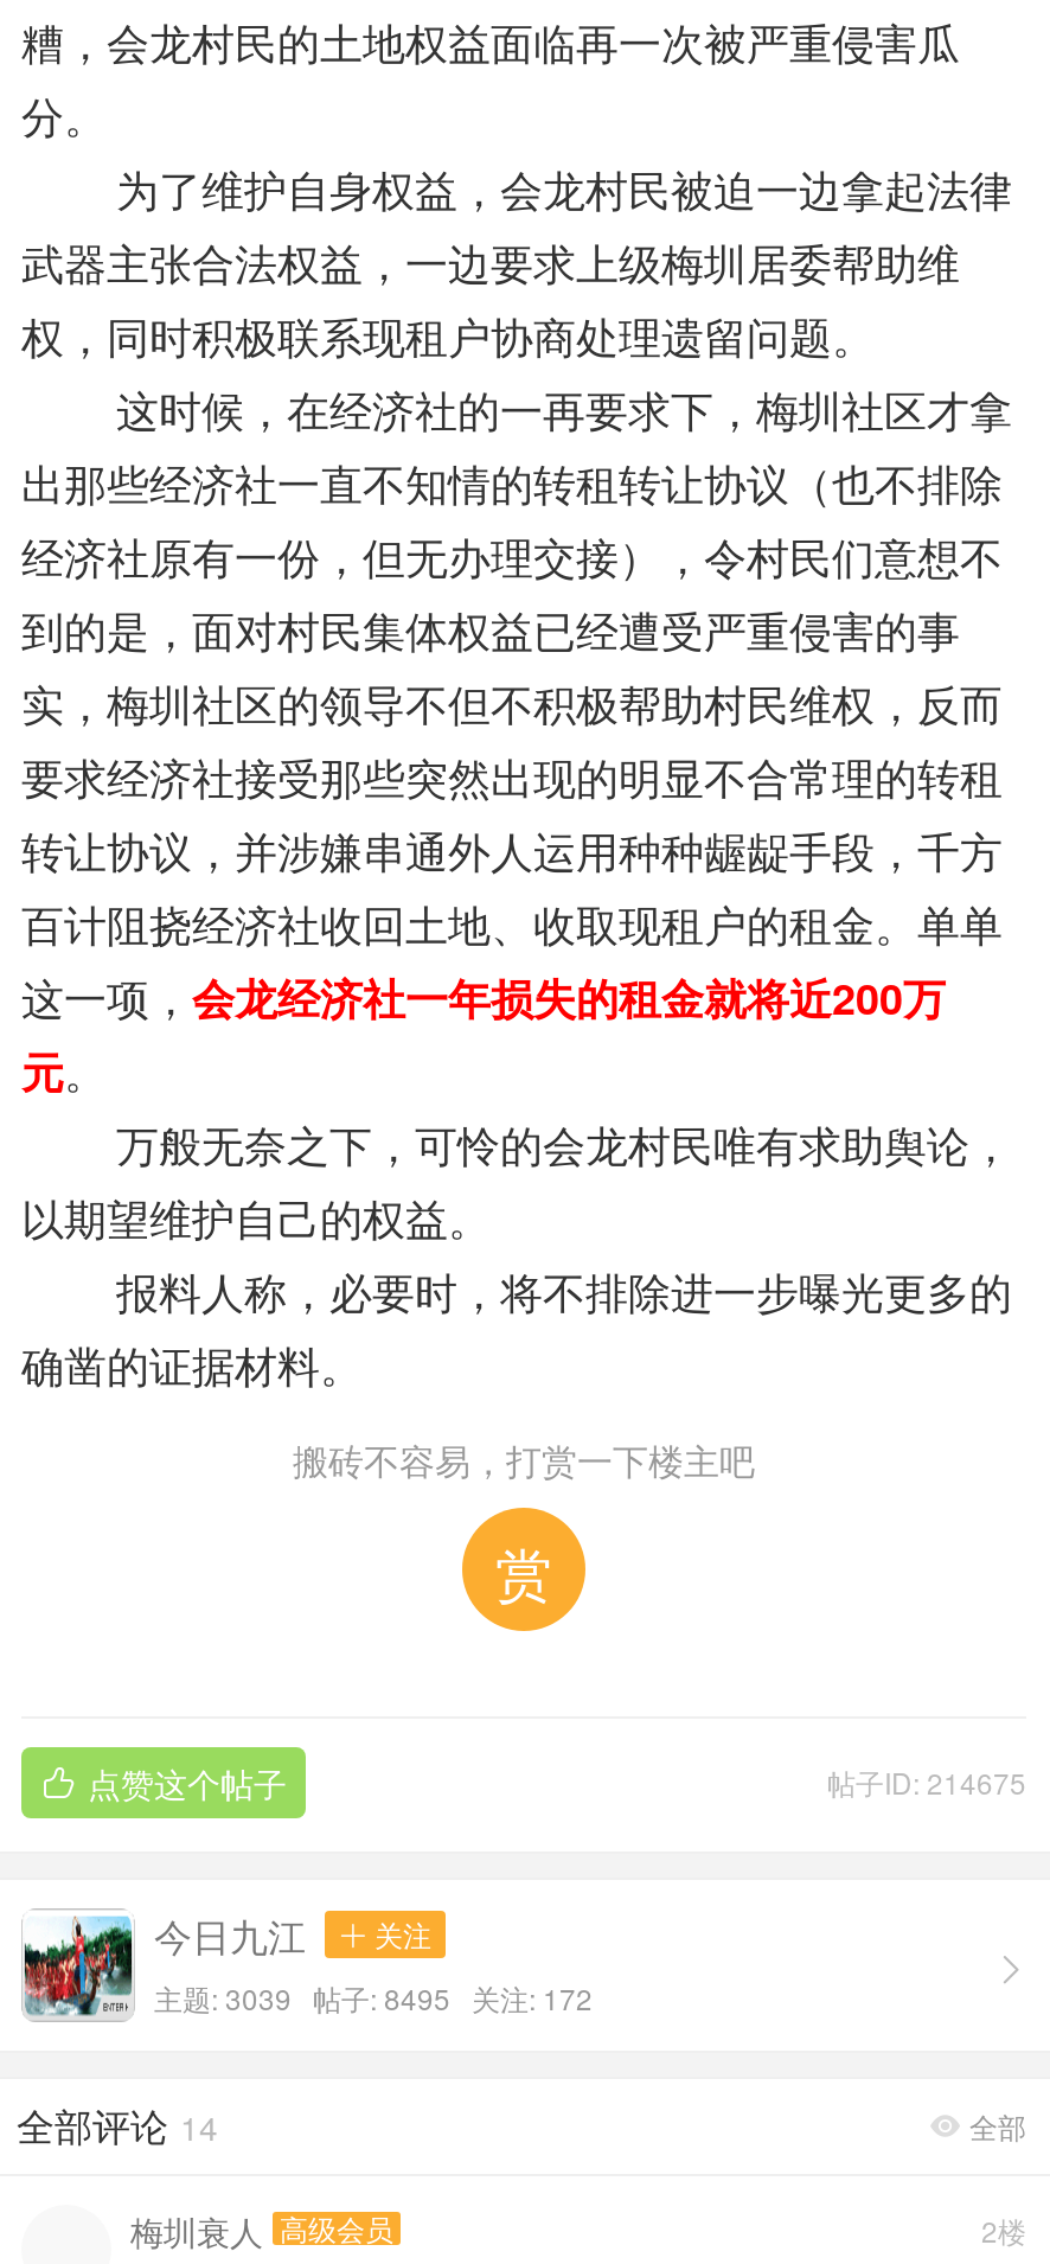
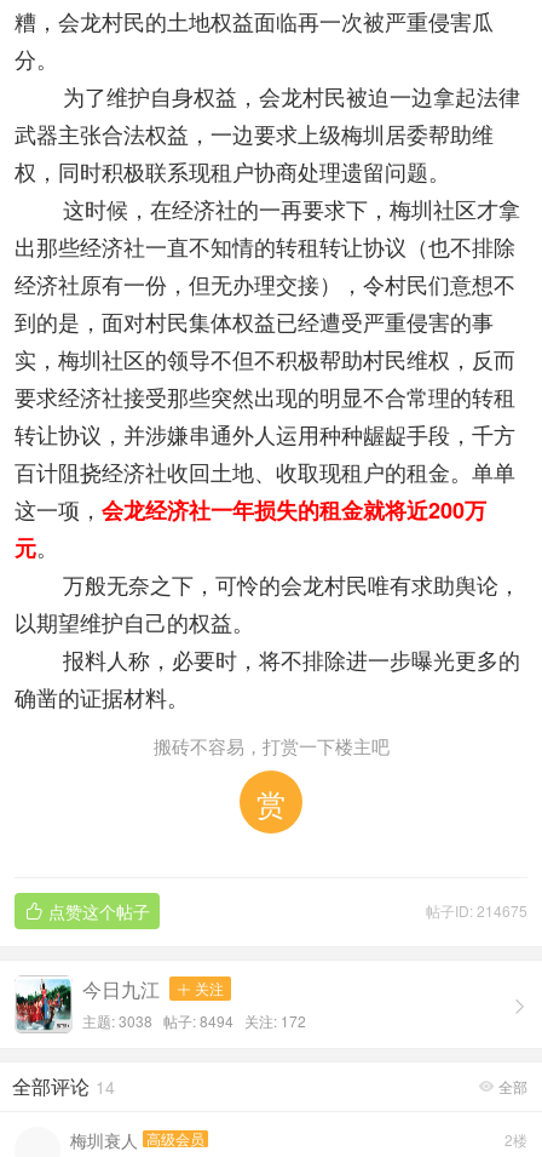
- 主题: 3039 帖子: 8495关注: 172
+ 主题: 3038 帖子: 8494关注: 172
